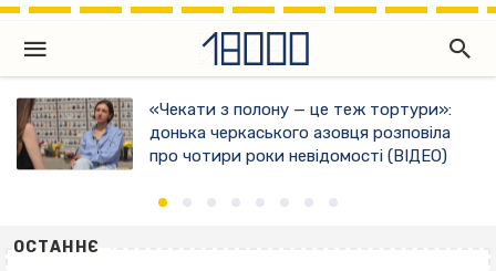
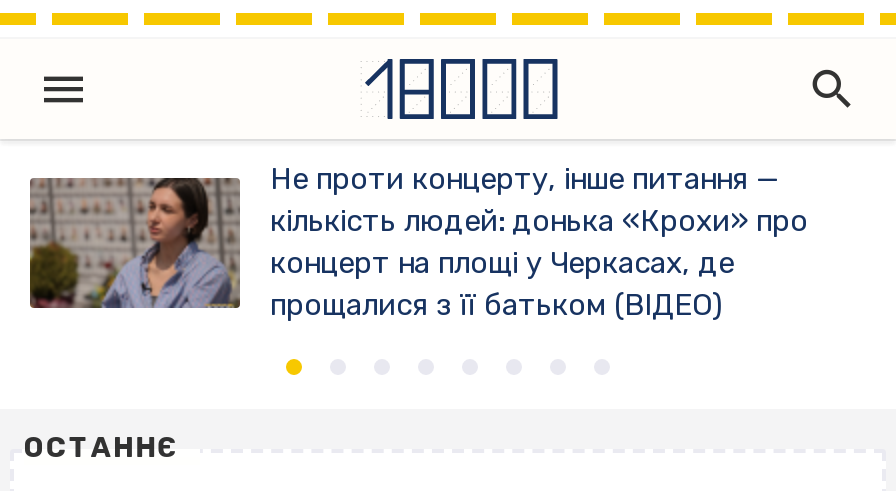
- [image]
- «Чекати з полону — це теж тортури»:
- донька черкаського азовця розповіла
- про чотири роки невідомості (ВІДЕО)
+ [image]
+ Не проти концерту, інше питання —
+ кількість людей: донька «Крохи» про
+ концерт на площі у Черкасах, де
+ прощалися з її батьком (ВІДЕО)
